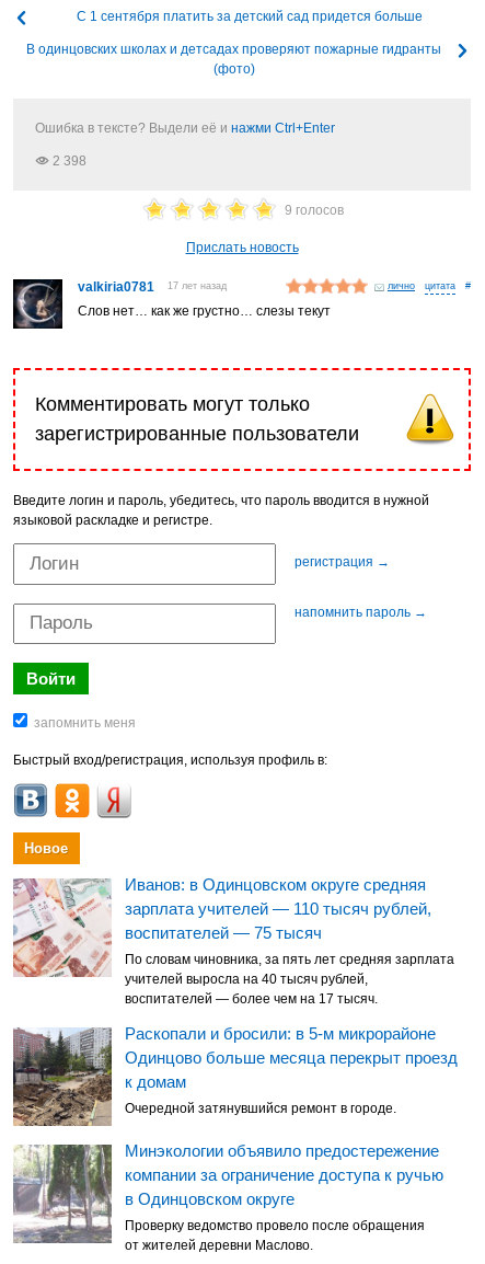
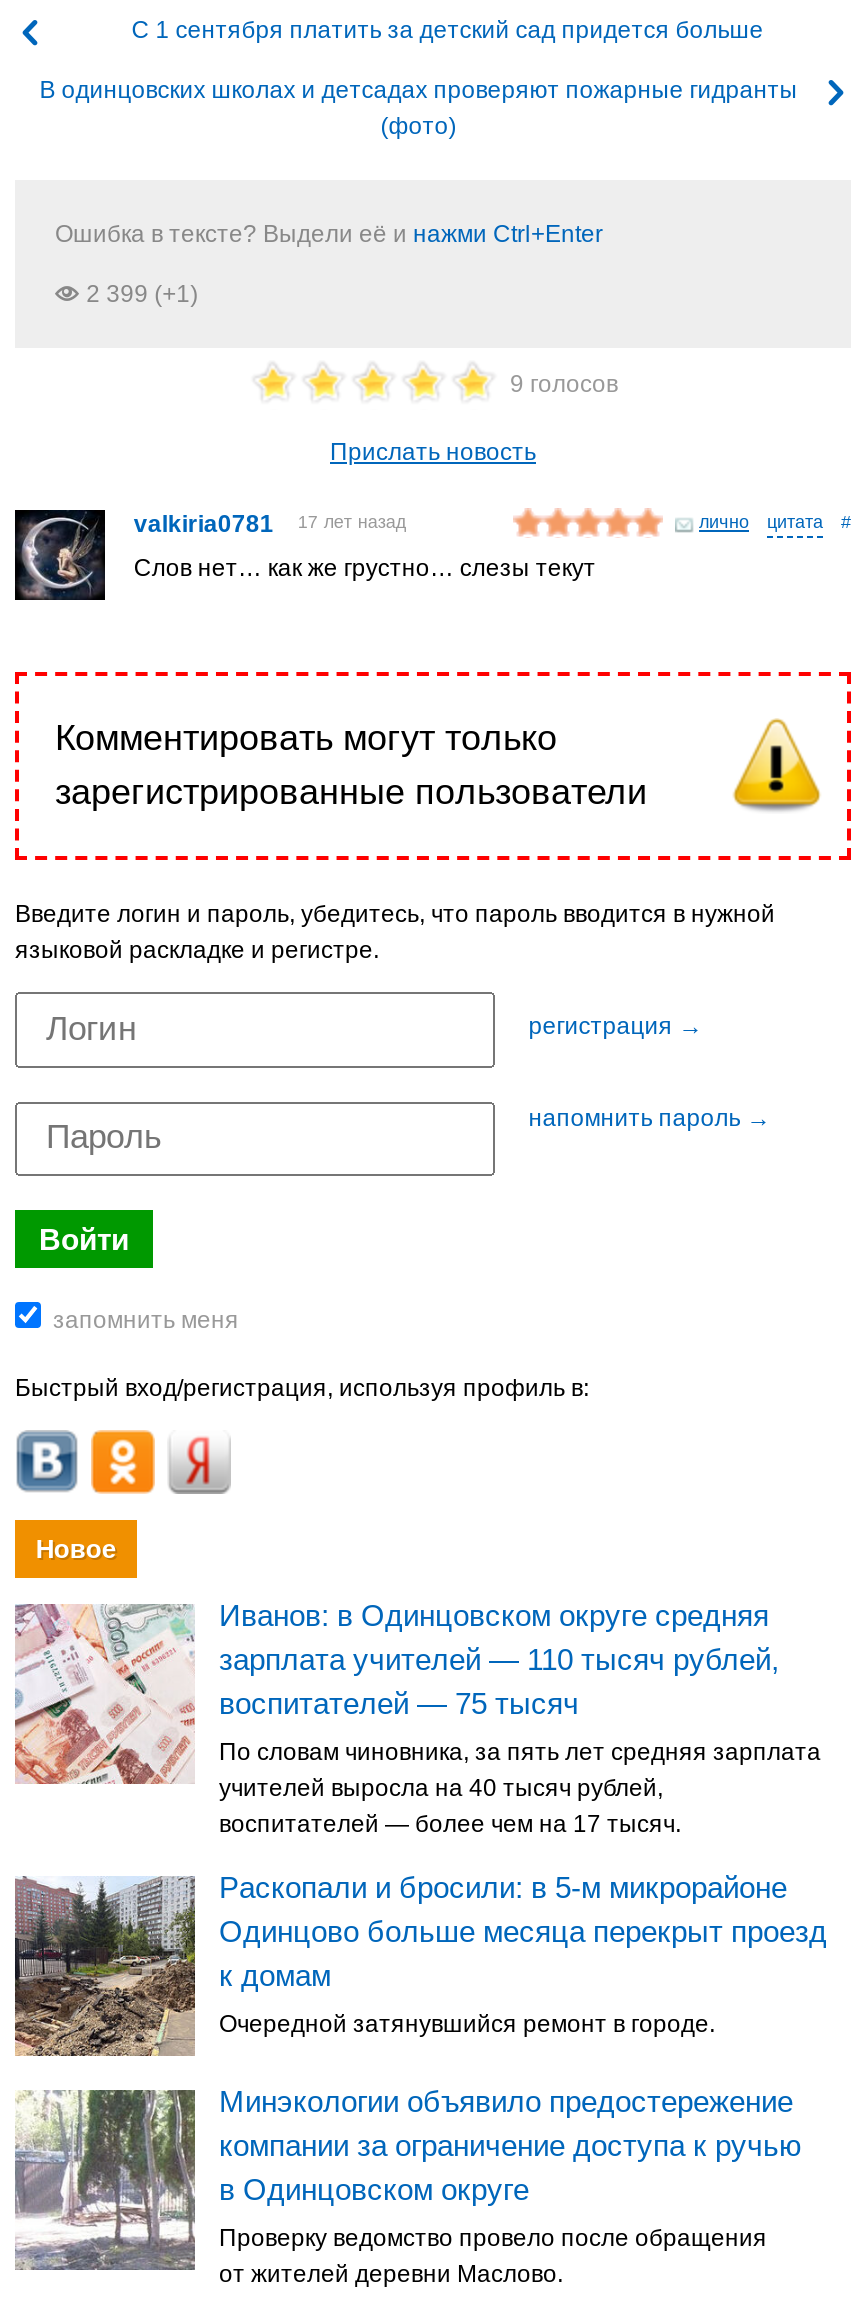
- 2 398
+ 2 399 (+1)
